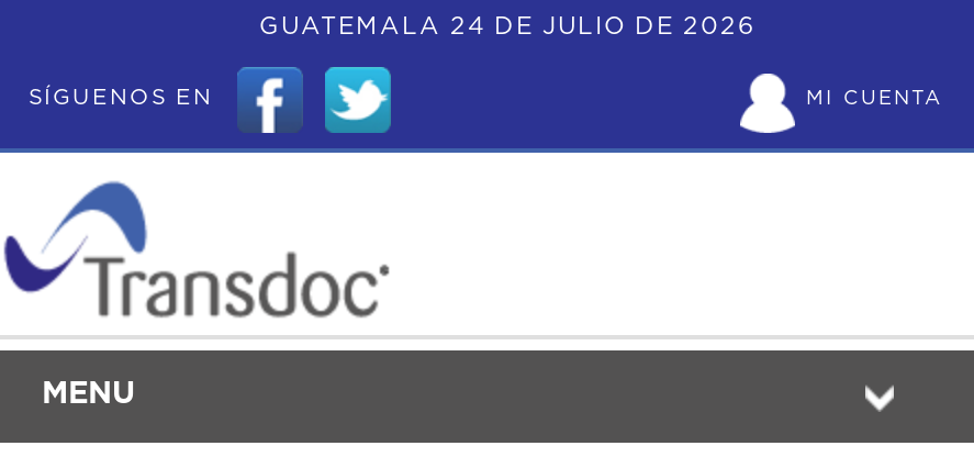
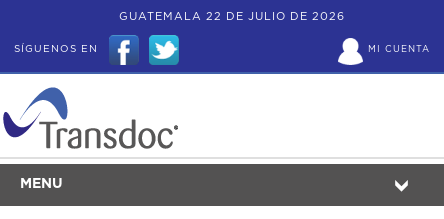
- GUATEMALA 24 DE JULIO DE 2026
+ GUATEMALA 22 DE JULIO DE 2026
